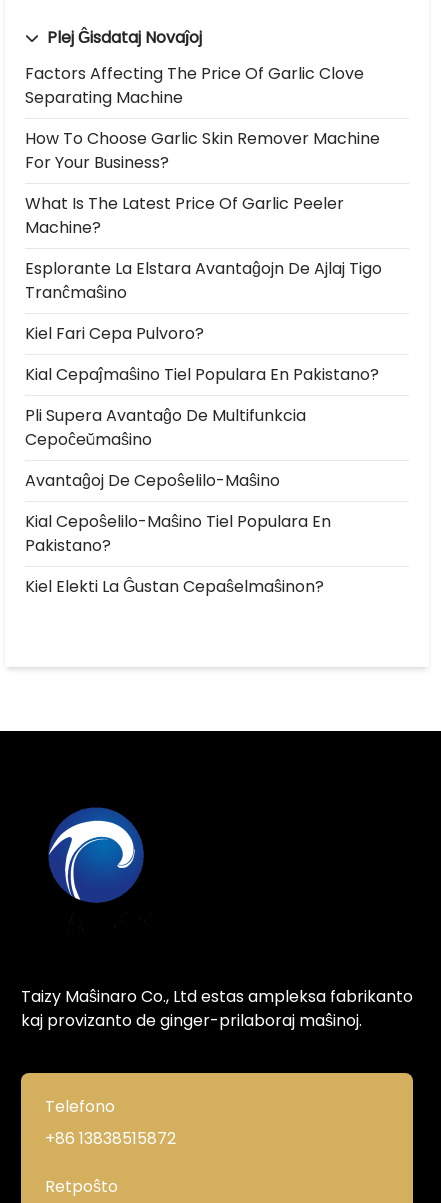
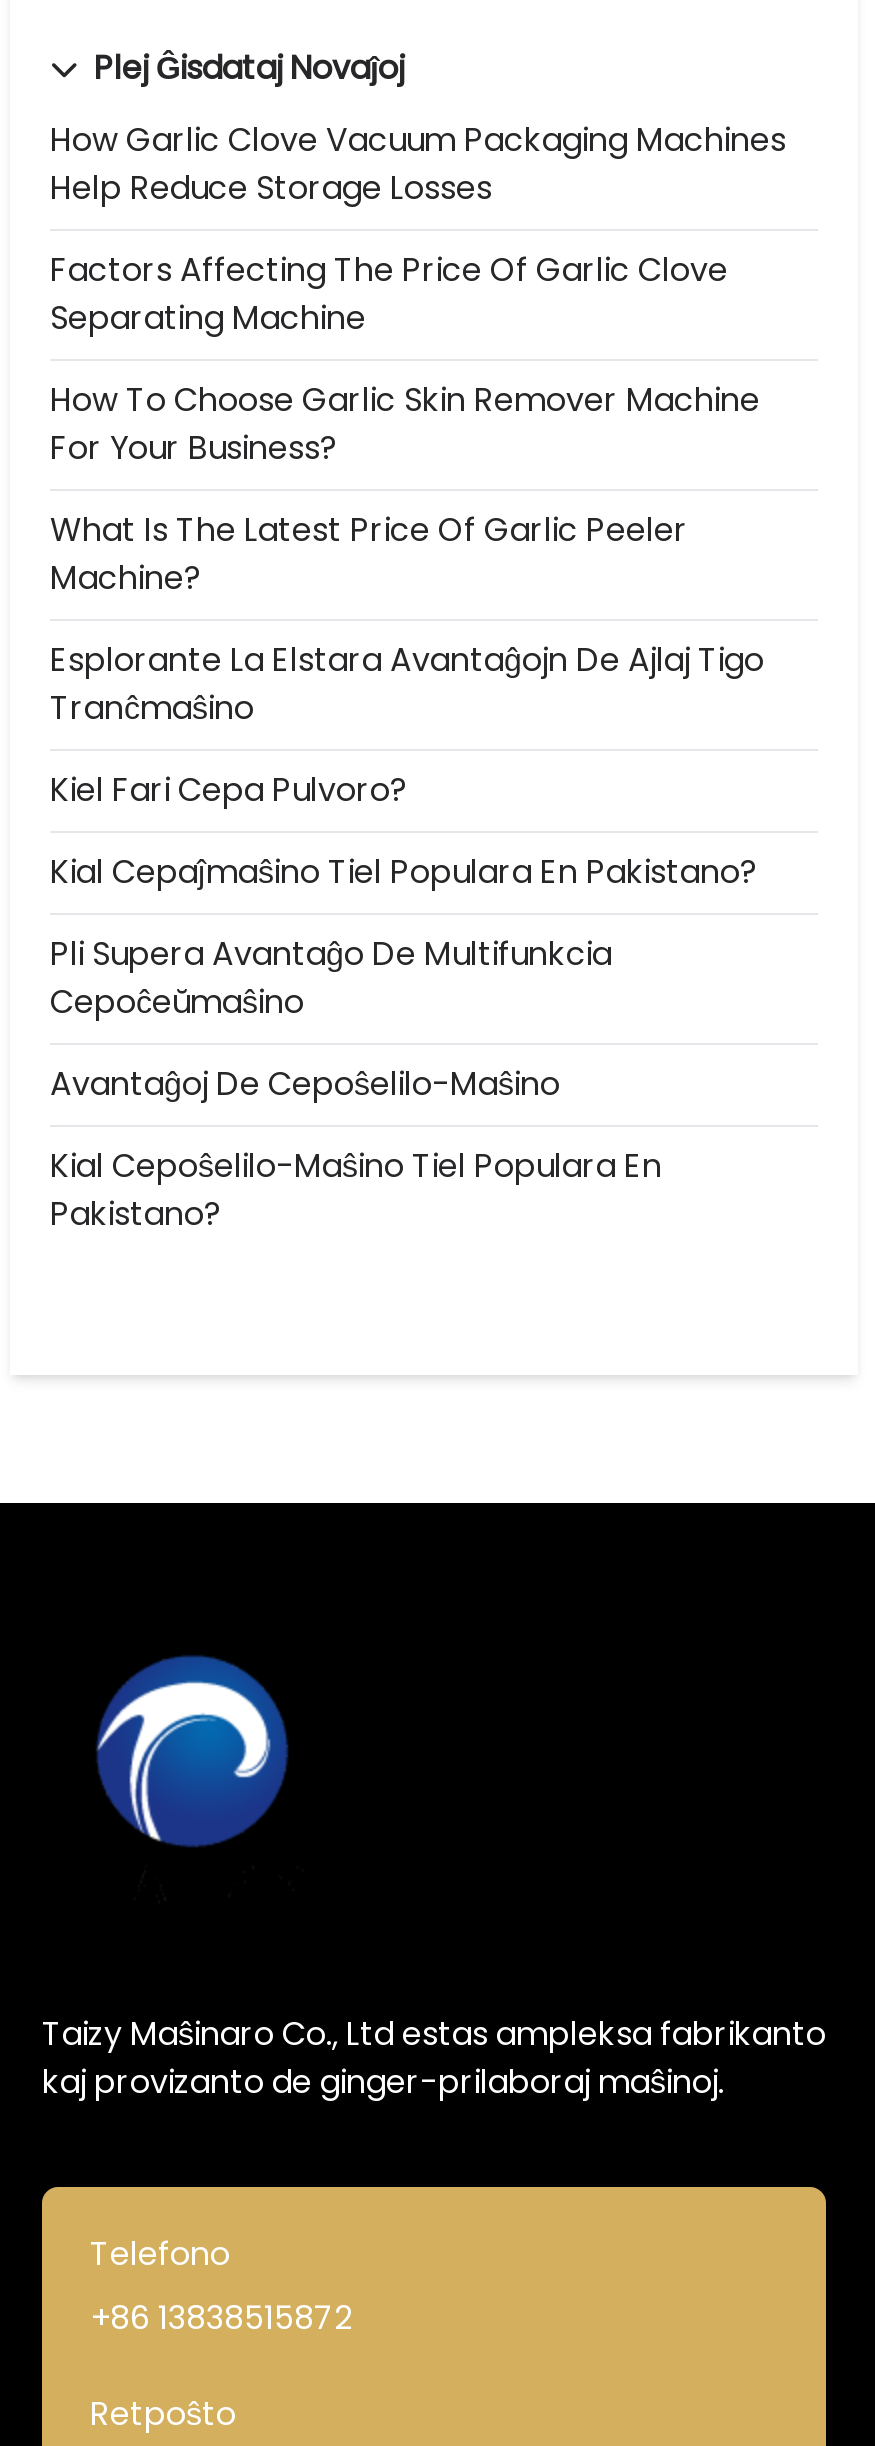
+ How Garlic Clove Vacuum Packaging Machines
+ Help Reduce Storage Losses

moved down: Factors Affecting The Price Of Garlic Clove | Separating Machine | How To Choose Garlic Skin Remover Machine | ... | Kial Cepoŝelilo-Maŝino Tiel Populara En | Pakistano?

- Kiel Elekti La Ĝustan Cepaŝelmaŝinon?
